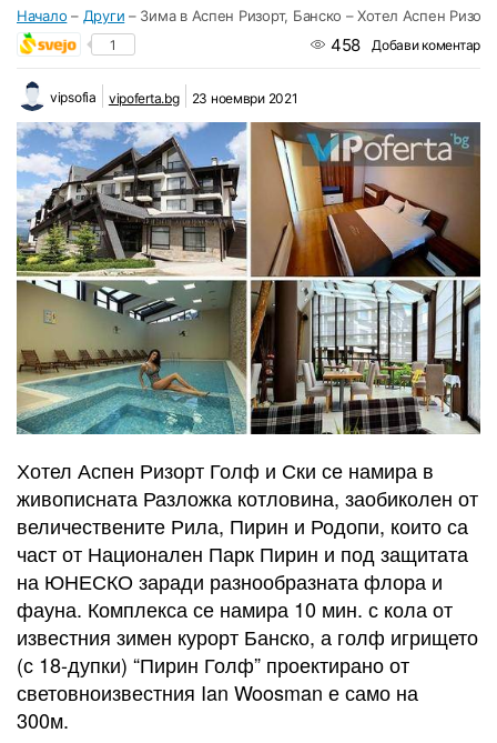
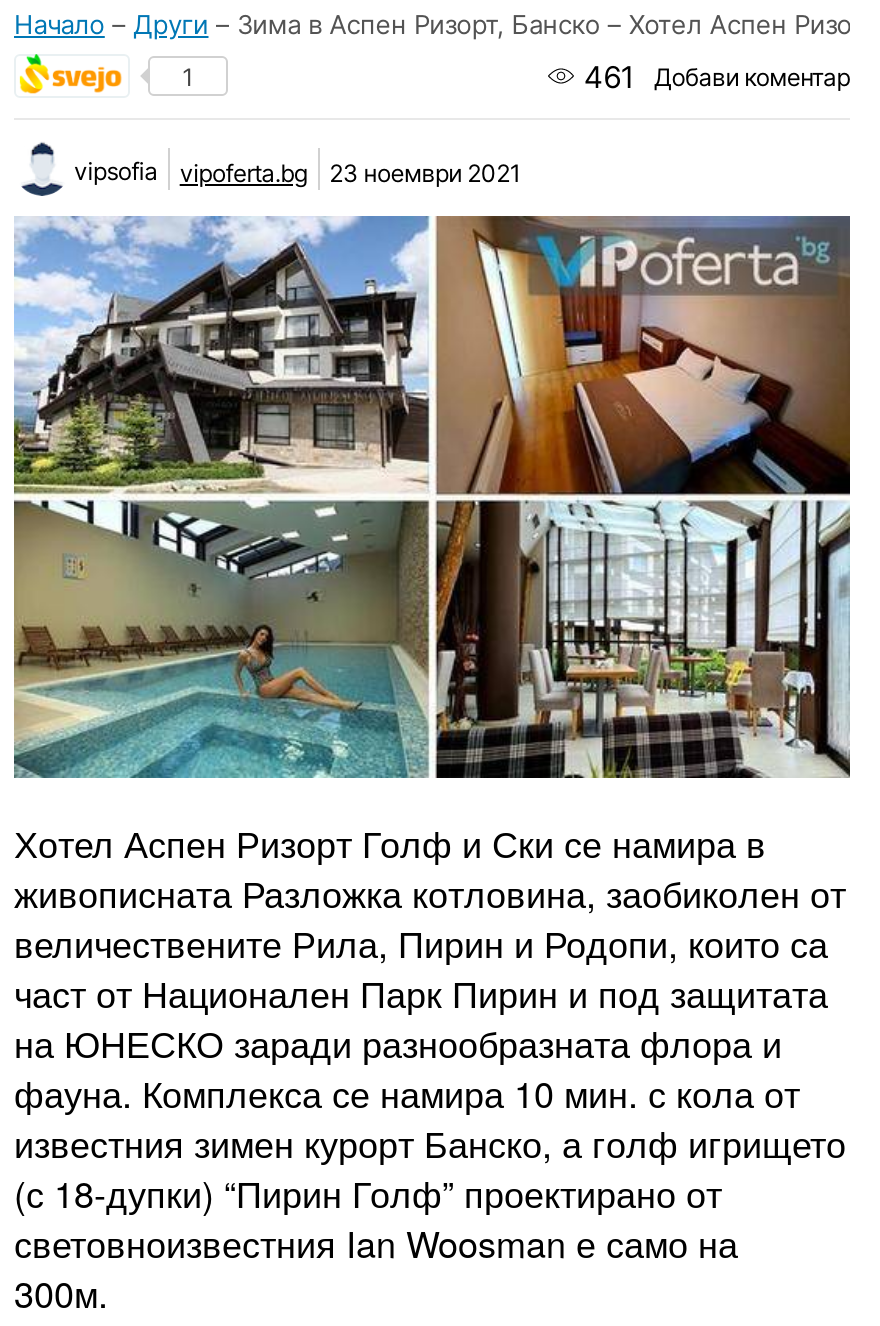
- 458 Добави коментар
+ 461 Добави коментар
